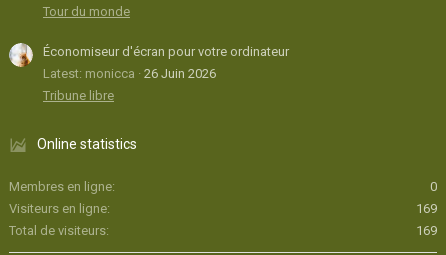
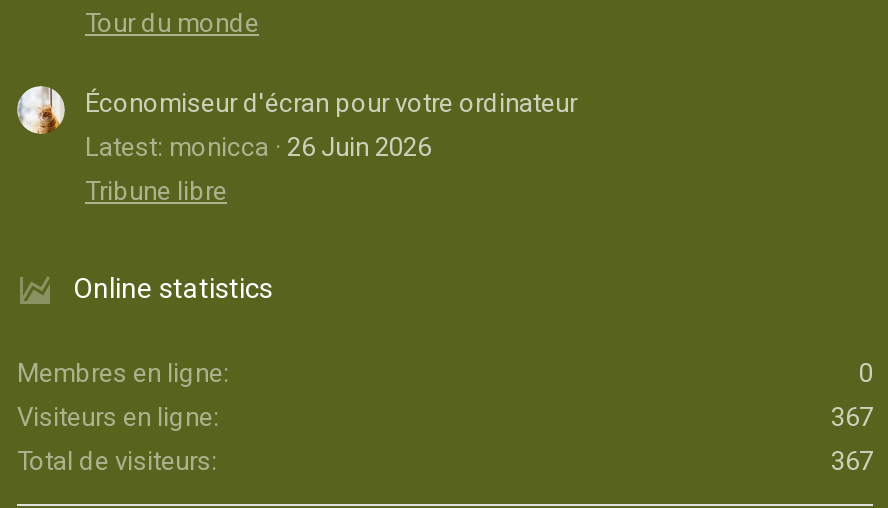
- 169
+ 367

- 169
+ 367
